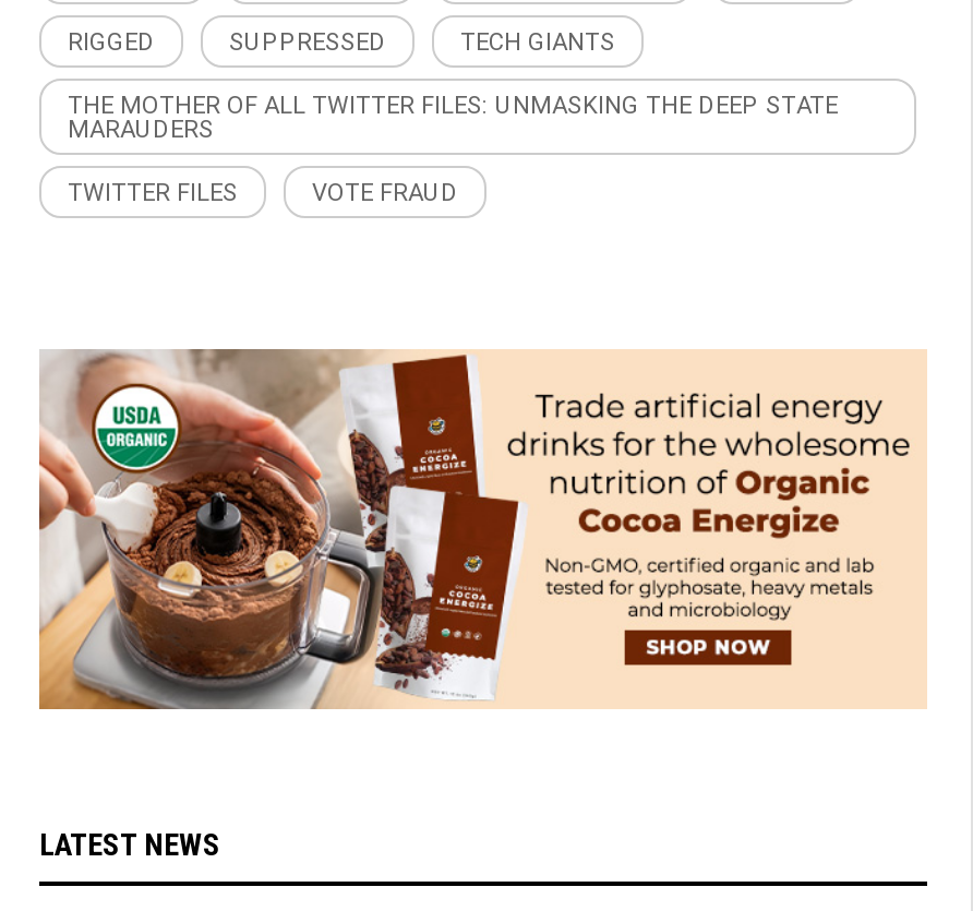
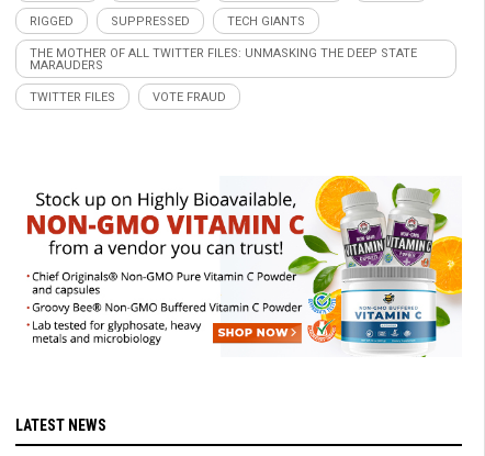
- [image]
+ [image]
